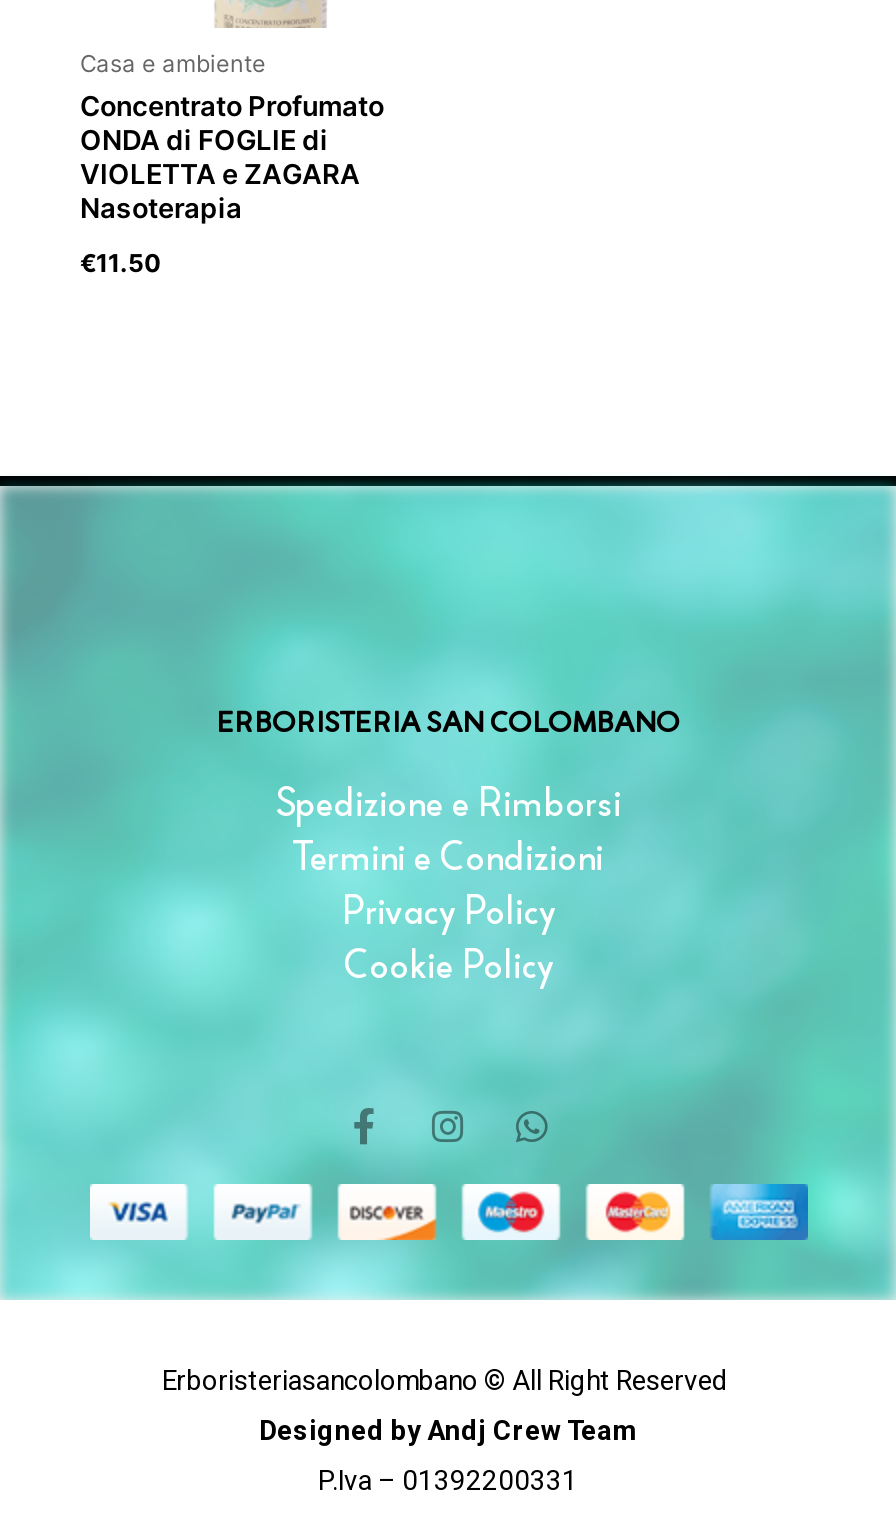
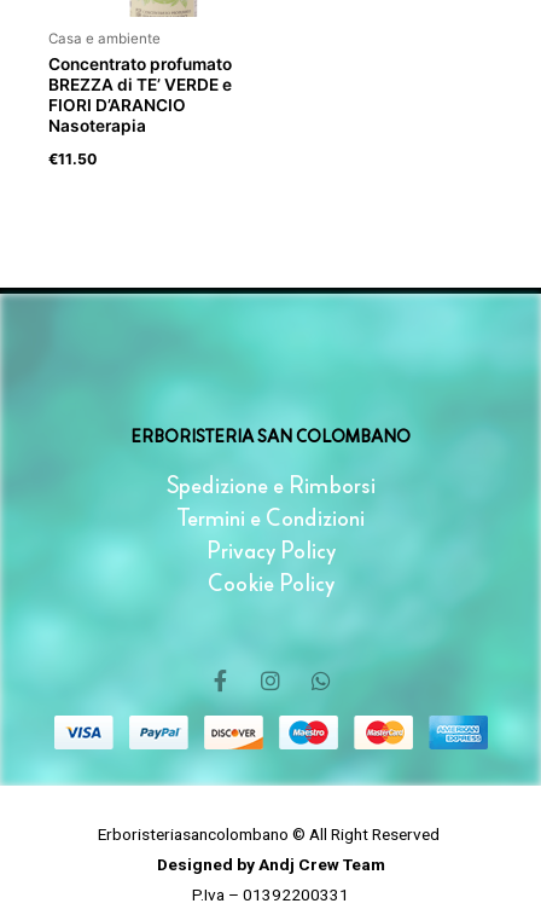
- Concentrato Profumato
- ONDA di FOGLIE di
- VIOLETTA e ZAGARA
+ Concentrato profumato
+ BREZZA di TE’ VERDE e
+ FIORI D’ARANCIO
